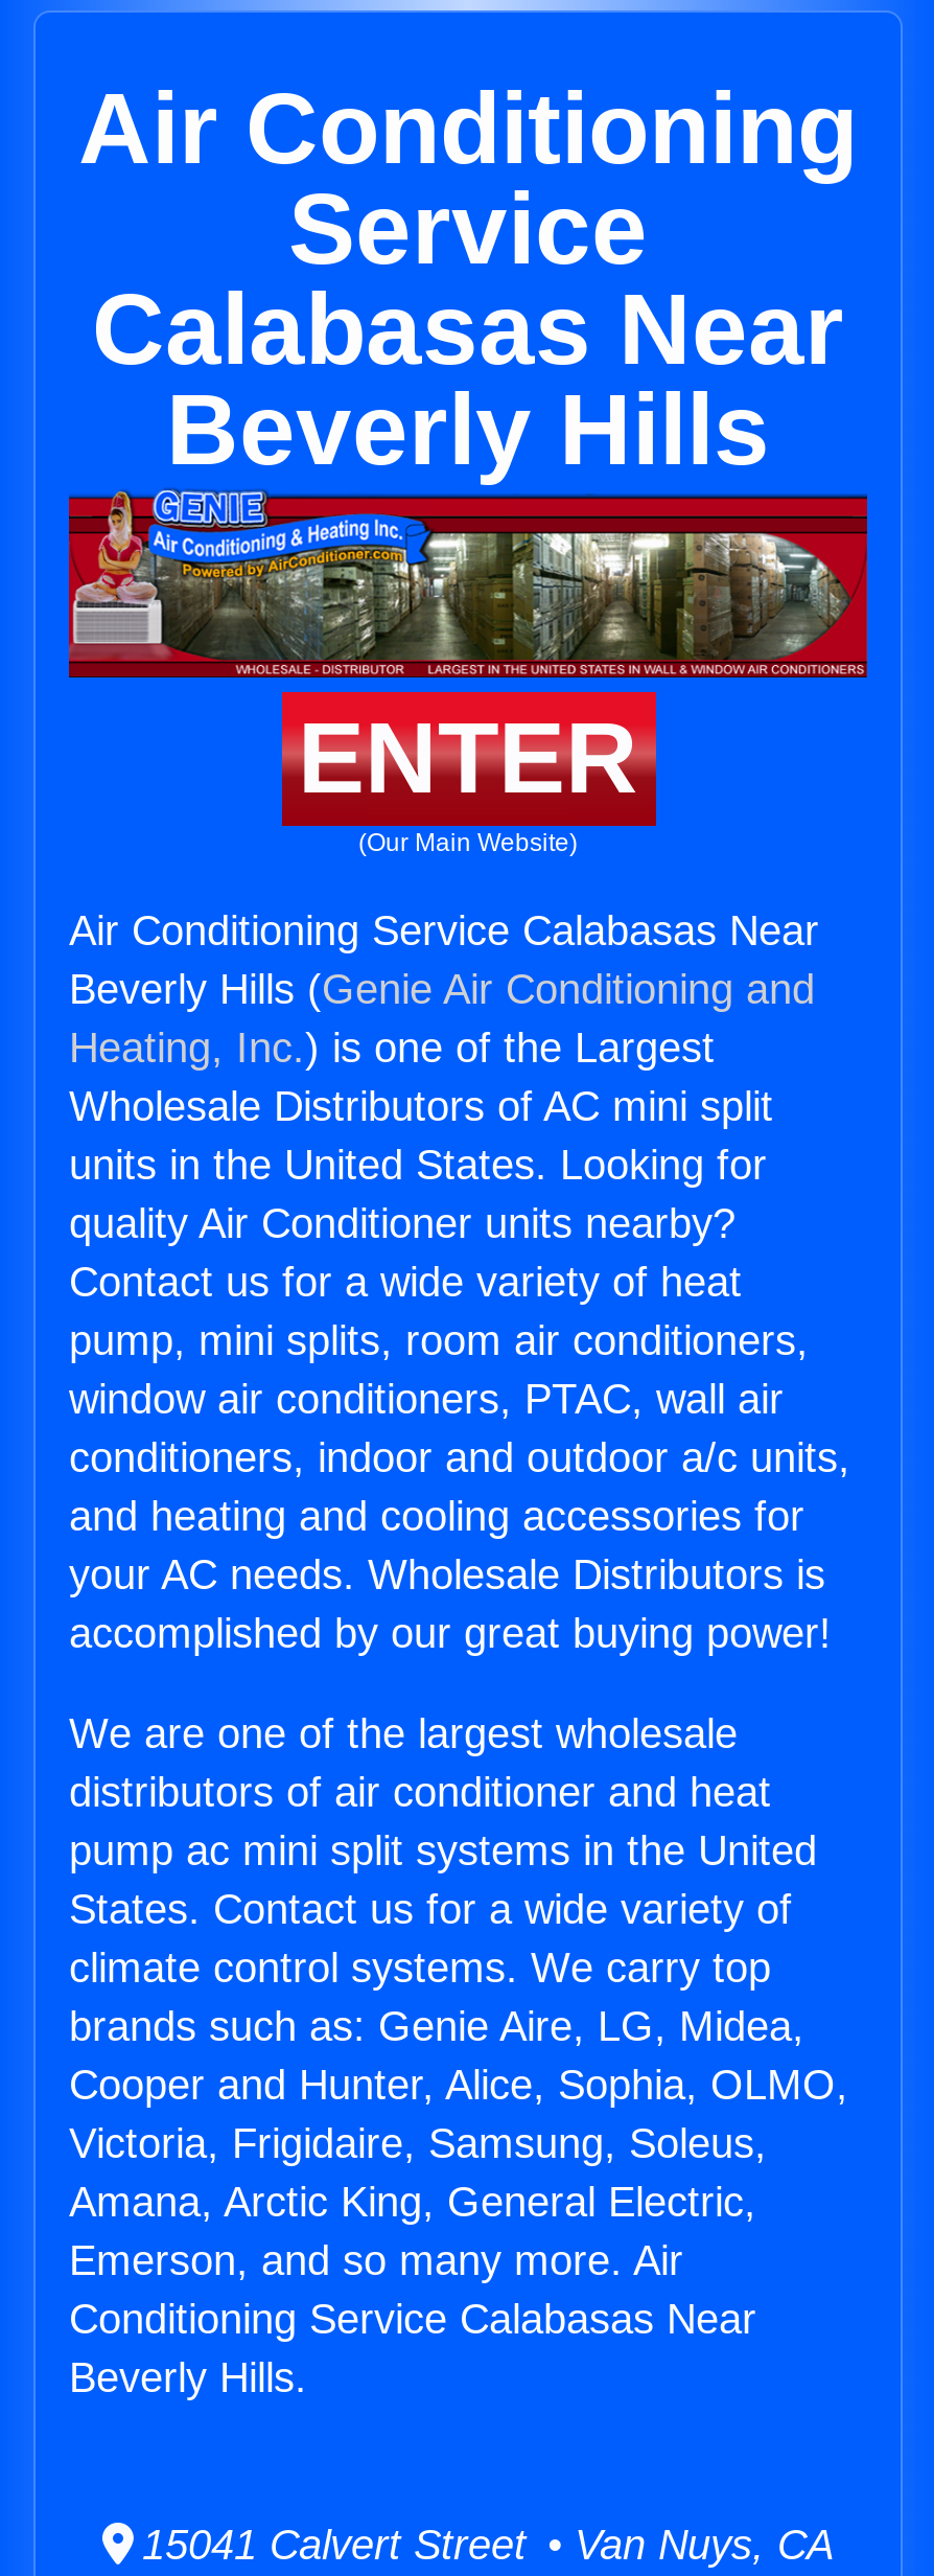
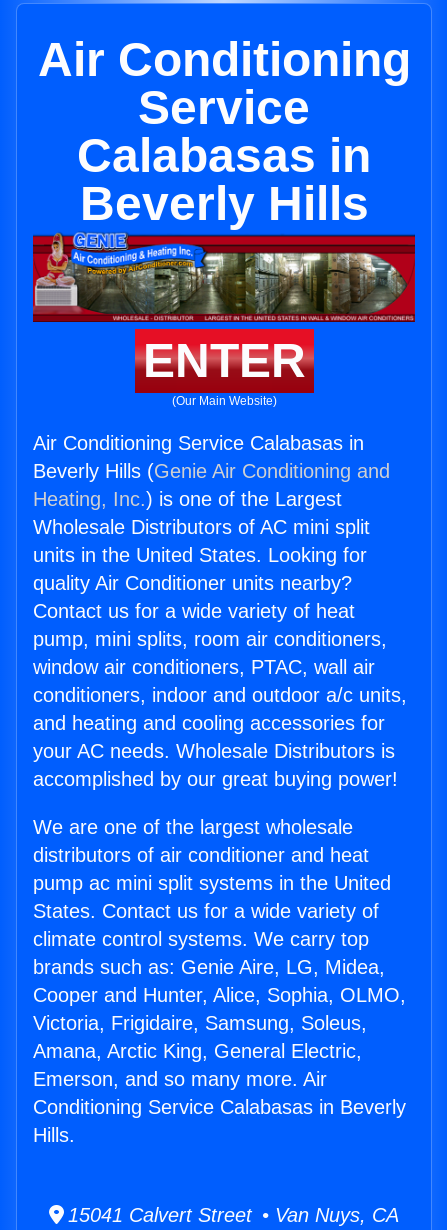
- Calabasas Near
+ Calabasas in

- Air Conditioning Service Calabasas Near
+ Air Conditioning Service Calabasas in

- Conditioning Service Calabasas Near
- Beverly Hills.
+ Conditioning Service Calabasas in Beverly
+ Hills.
